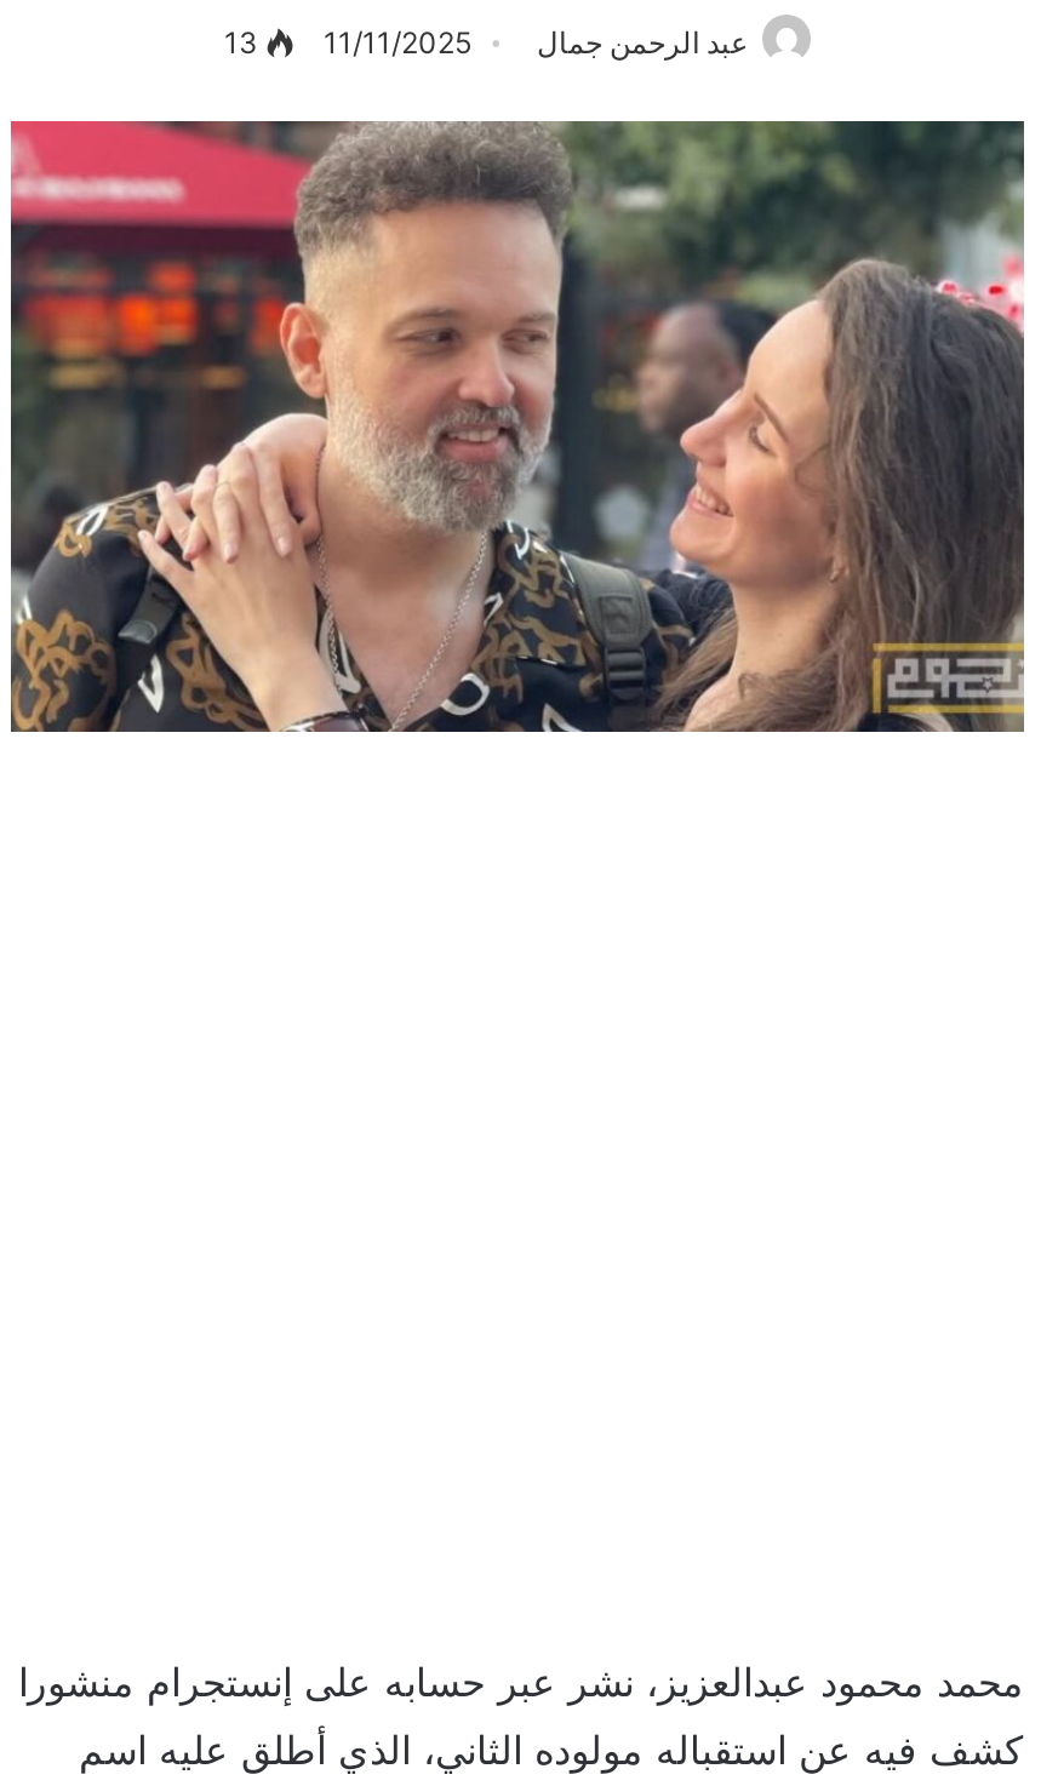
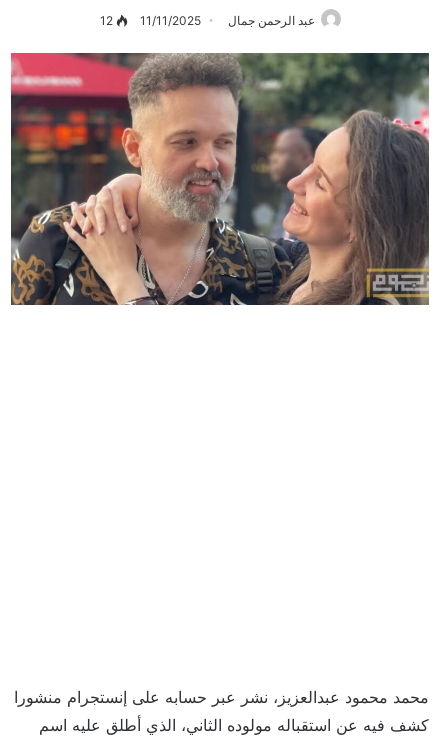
- عبد الرحمن جمال 11/11/2025 13
+ عبد الرحمن جمال 11/11/2025 12
